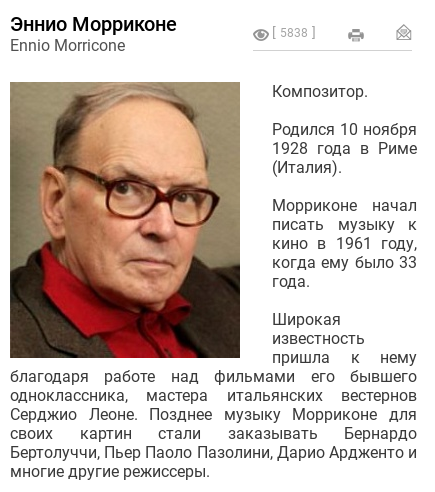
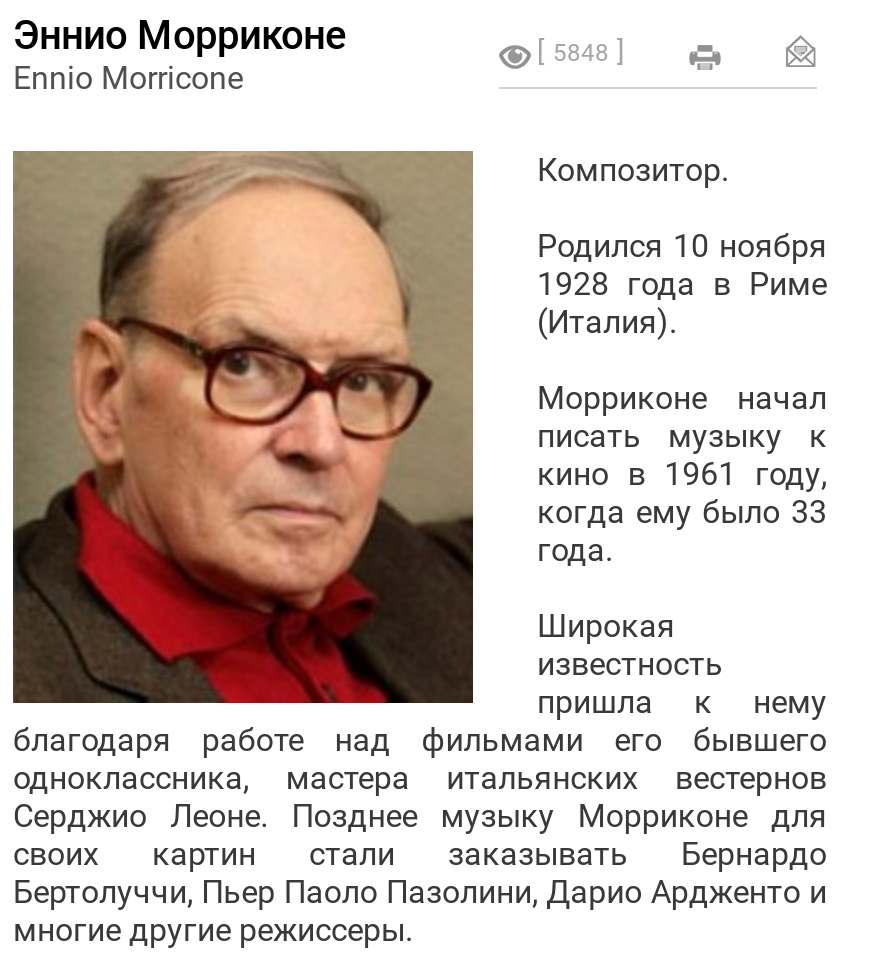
- 5838
+ 5848
